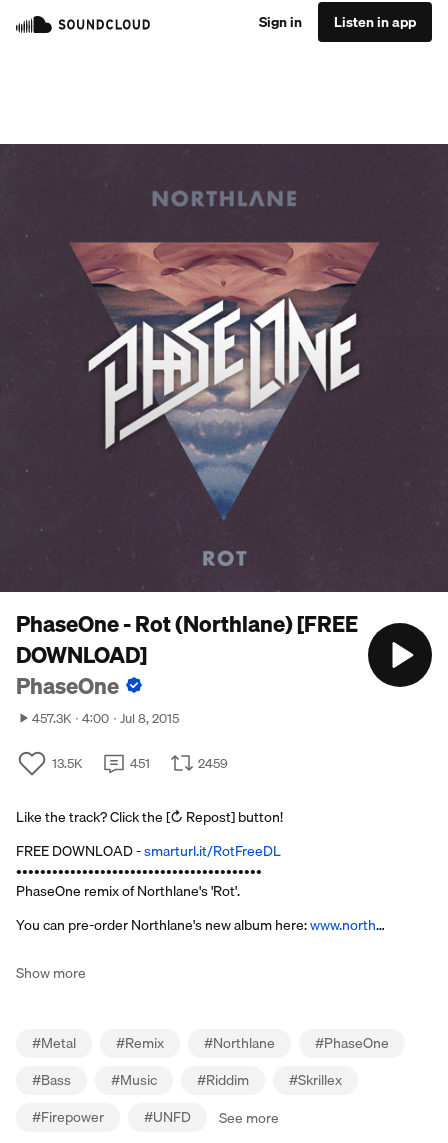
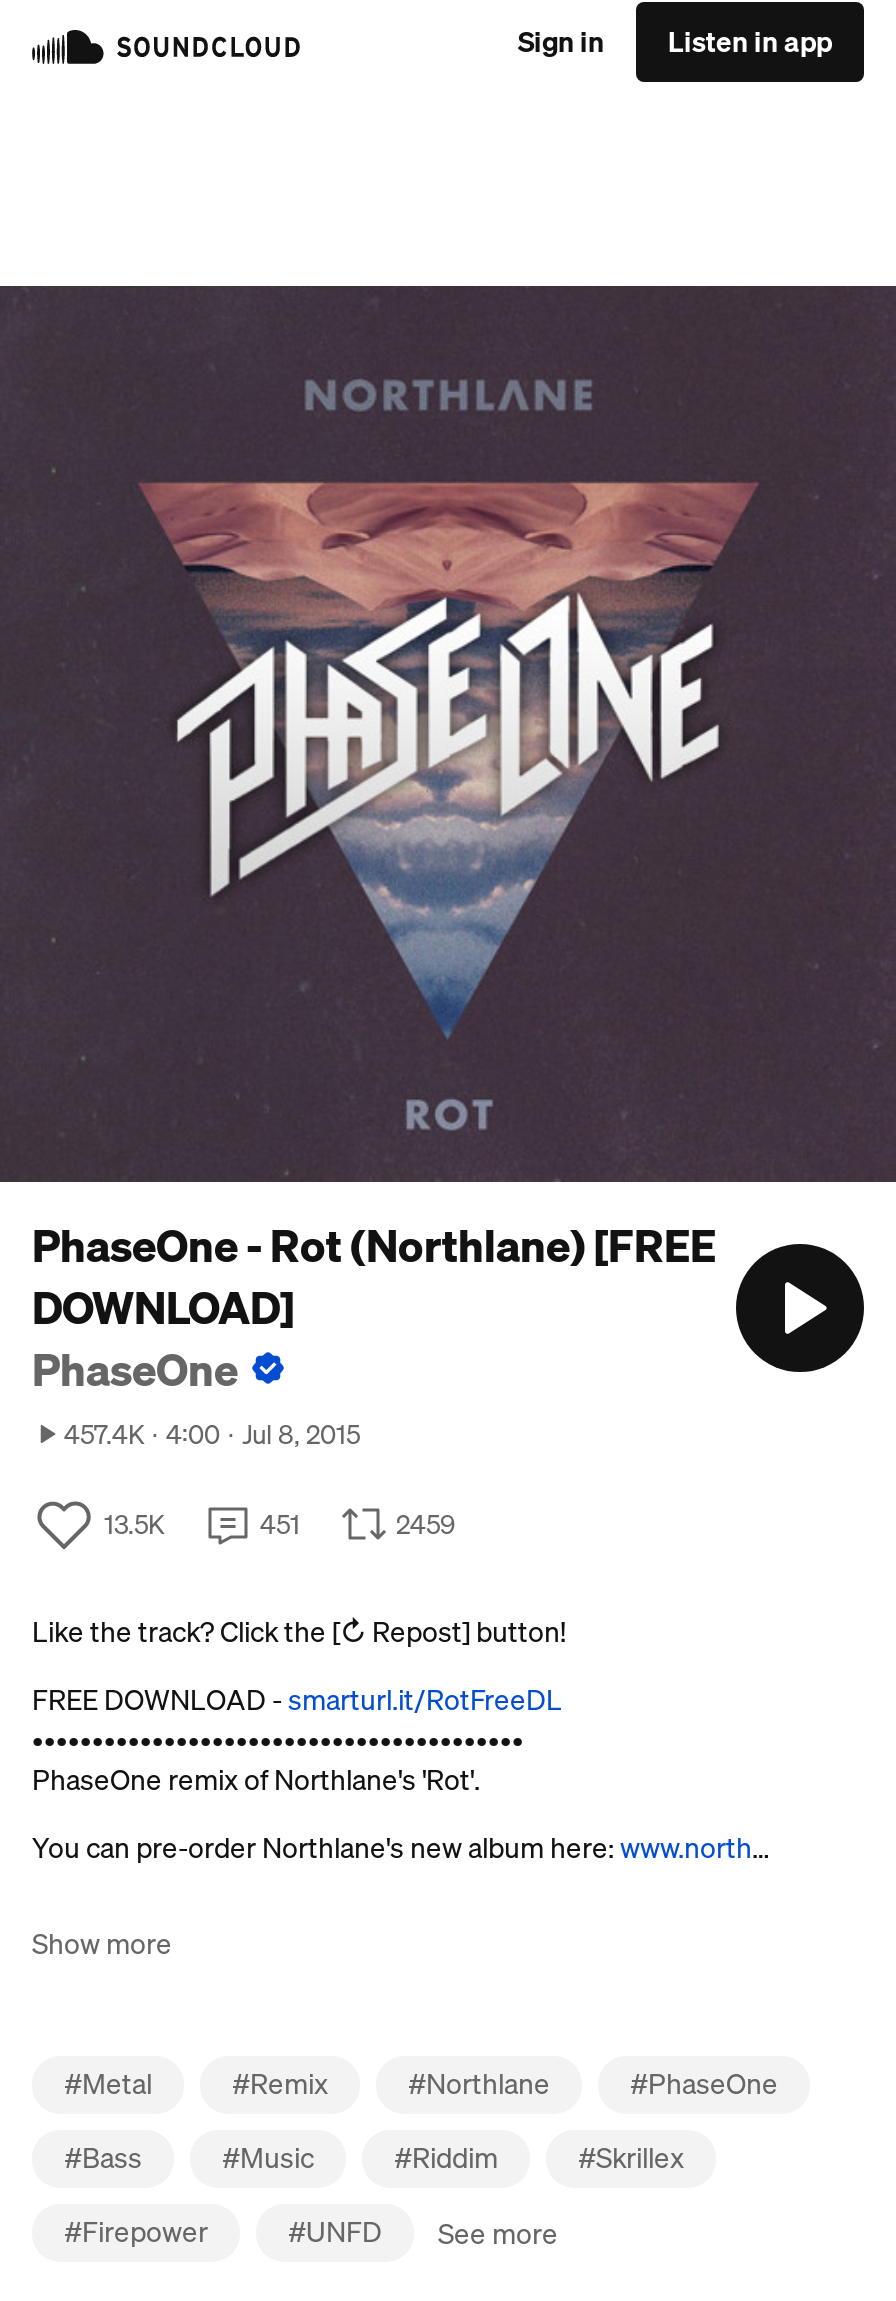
- 457.3K 4:00 Jul 8, 2015
+ 457.4K 4:00 Jul 8, 2015
